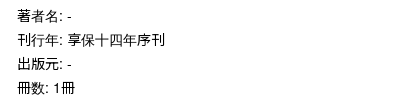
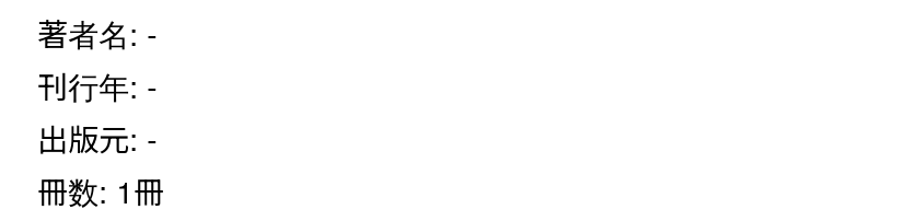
- 刊行年: 享保十四年序刊
+ 刊行年: -
